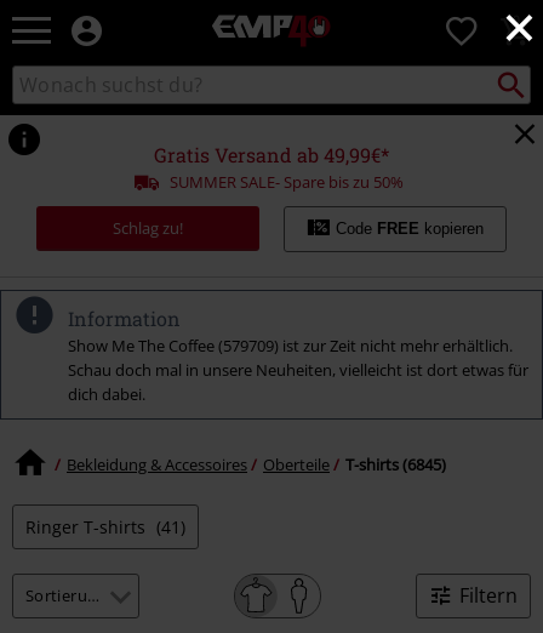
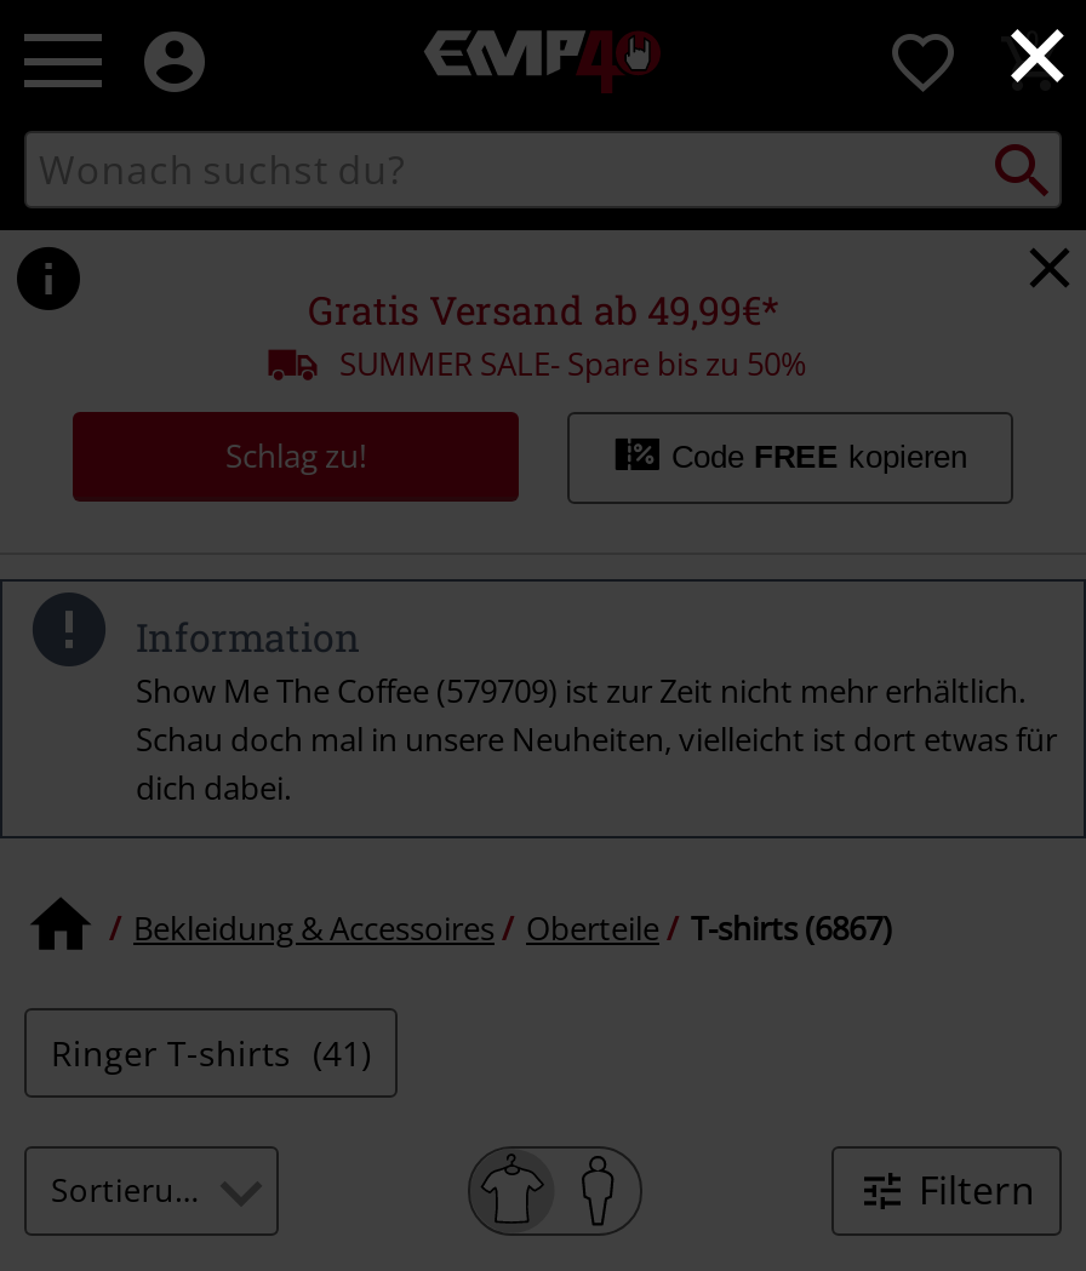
- Bekleidung & Accessoires Oberteile T-shirts (6845)
+ Bekleidung & Accessoires Oberteile T-shirts (6867)
